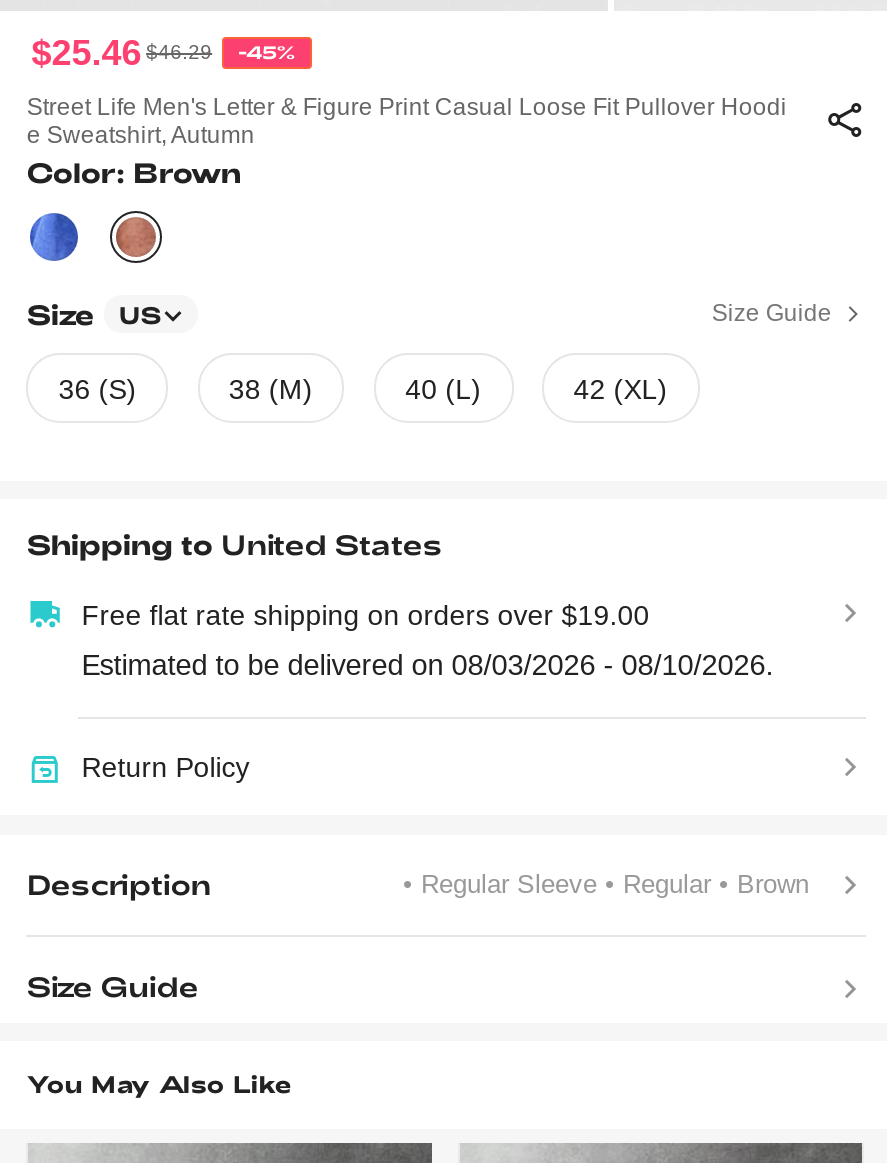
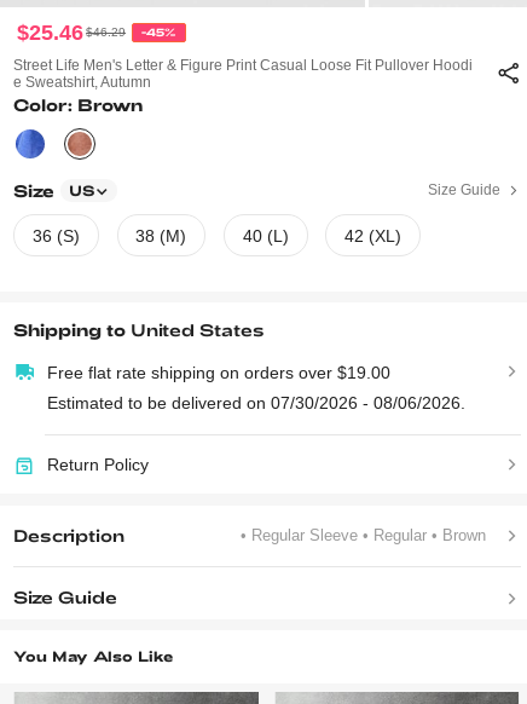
- Estimated to be delivered on 08/03/2026 - 08/10/2026.
+ Estimated to be delivered on 07/30/2026 - 08/06/2026.
